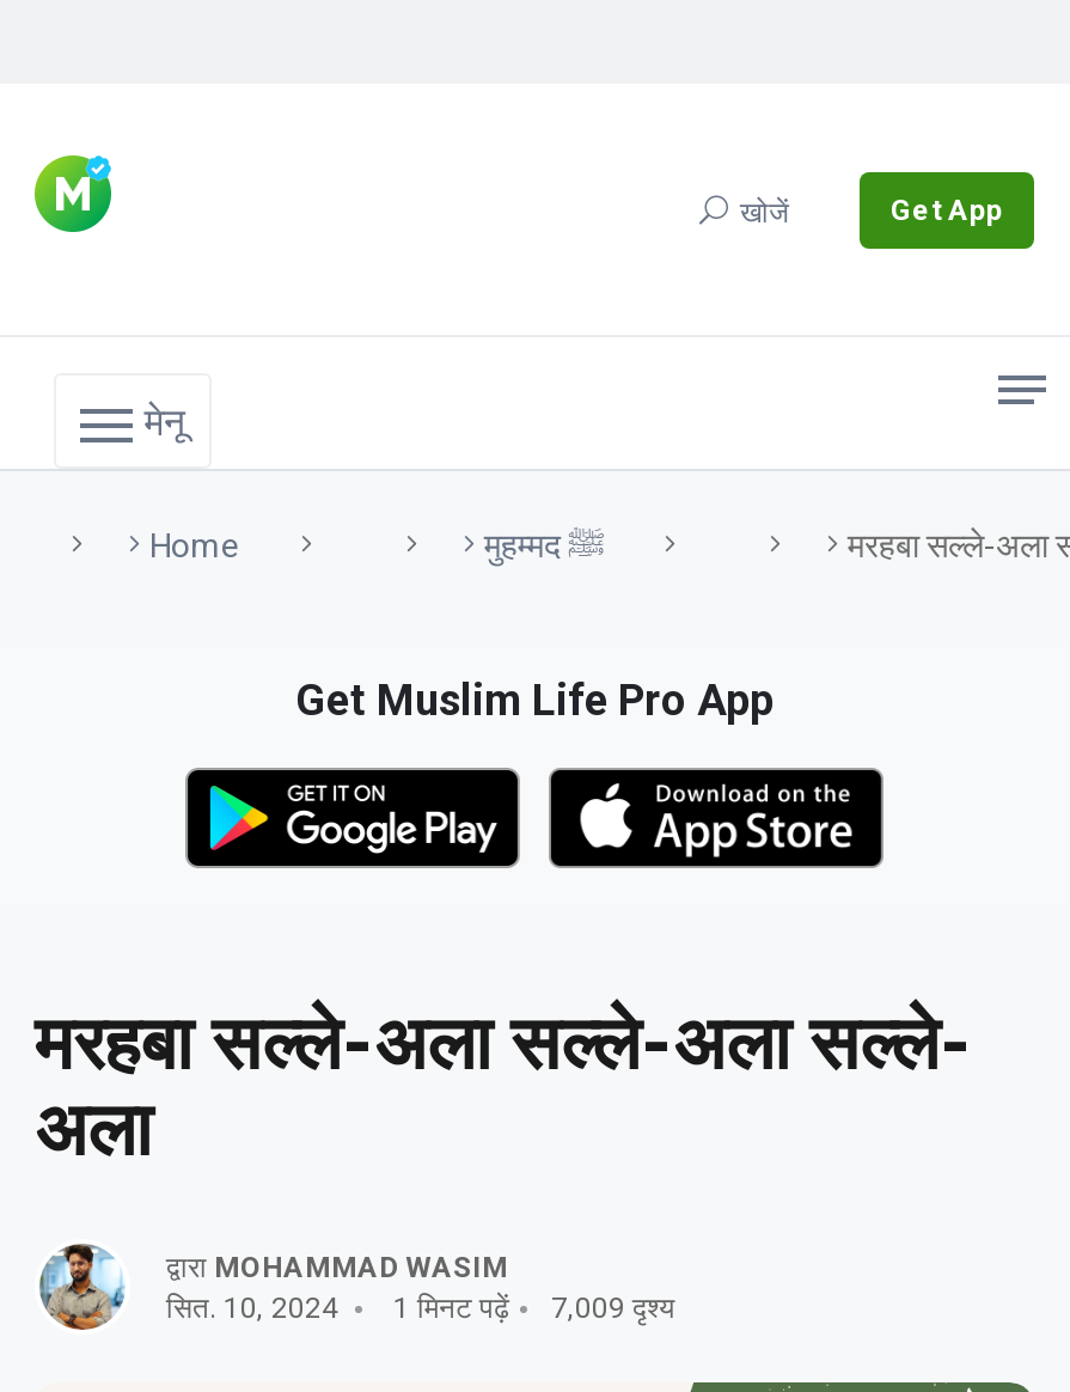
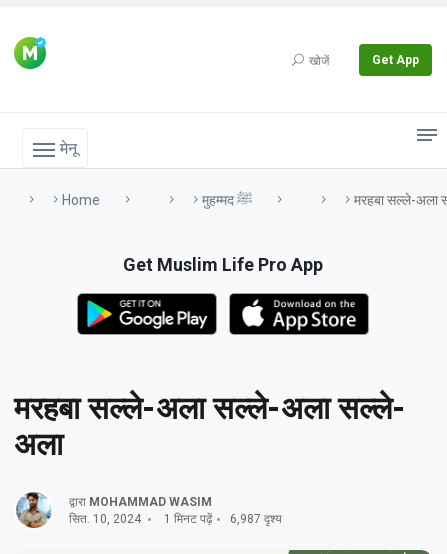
- सित. 10, 2024 1 मिनट पढ़ें 7,009 दृश्य
+ सित. 10, 2024 1 मिनट पढ़ें 6,987 दृश्य
